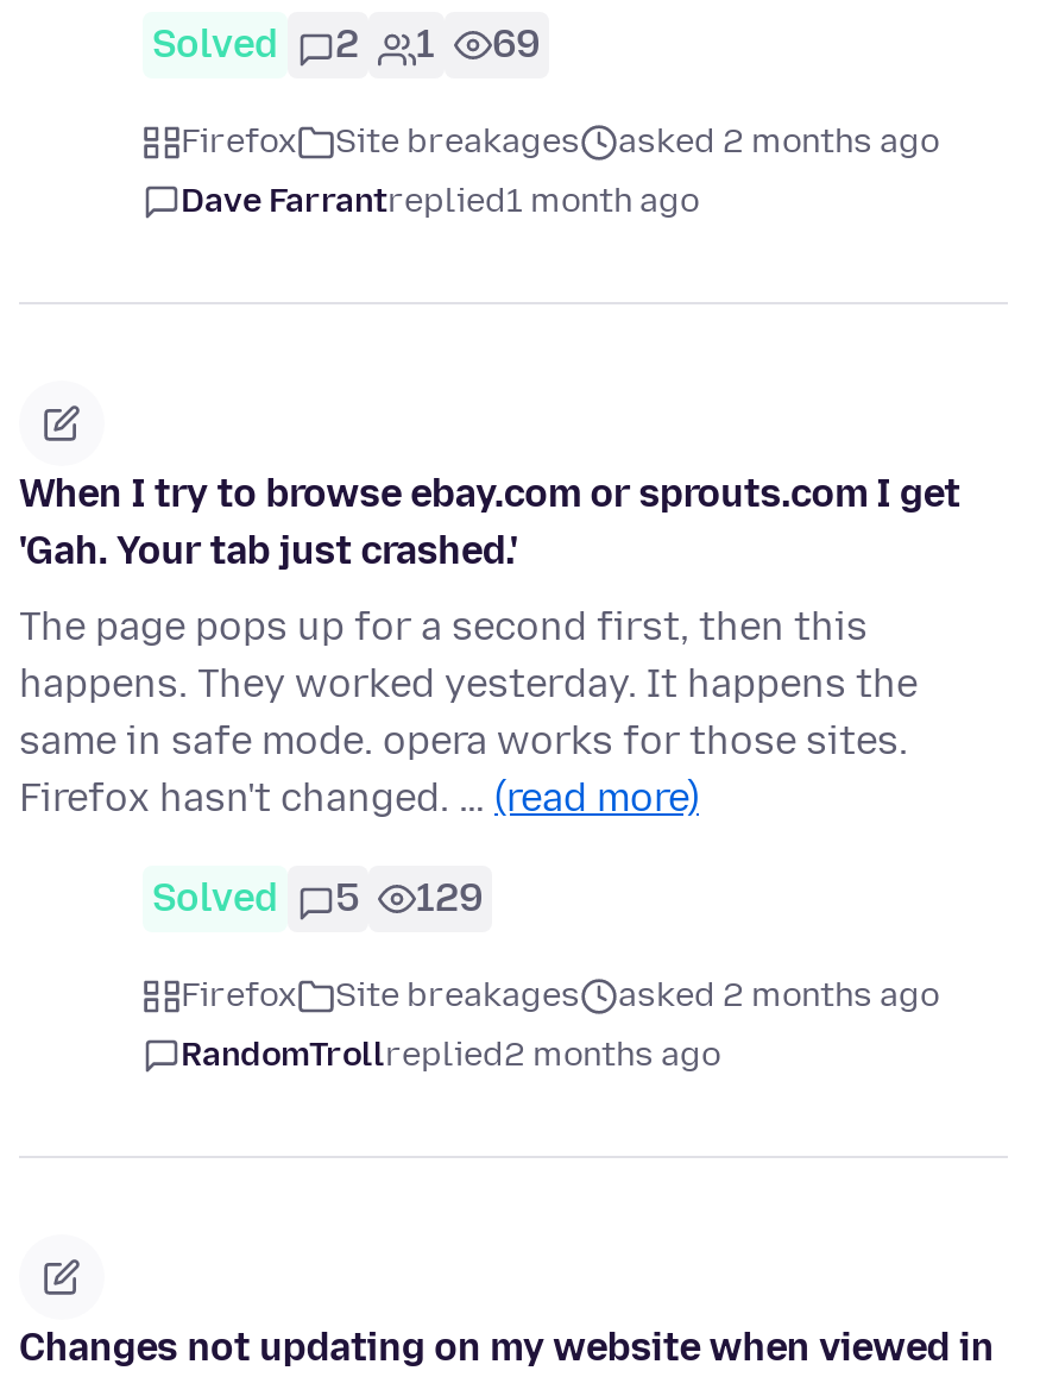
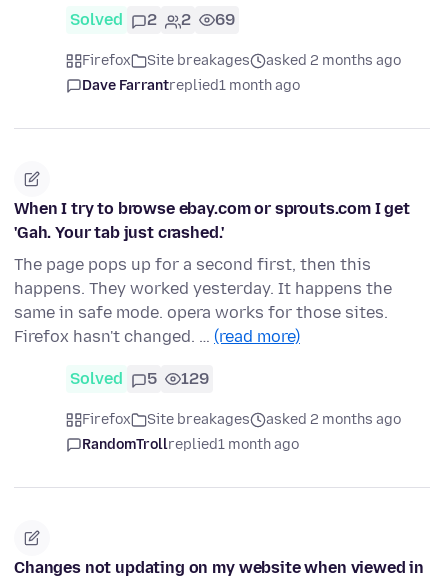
- Solved 2 1 69
+ Solved 2 2 69

- RandomTrollreplied2 months ago
+ RandomTrollreplied1 month ago
